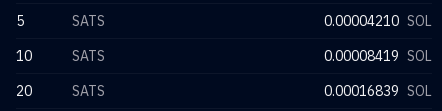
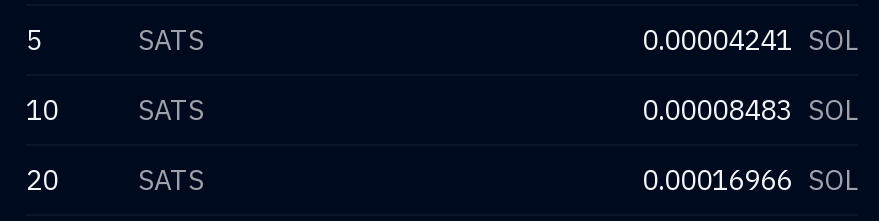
- 0.00004210 SOL
+ 0.00004241 SOL

- 0.00008419 SOL
+ 0.00008483 SOL

- 0.00016839 SOL
+ 0.00016966 SOL
